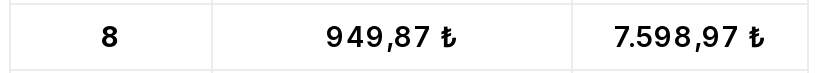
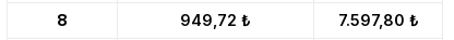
- 949,87 ₺
+ 949,72 ₺

- 7.598,97 ₺
+ 7.597,80 ₺
